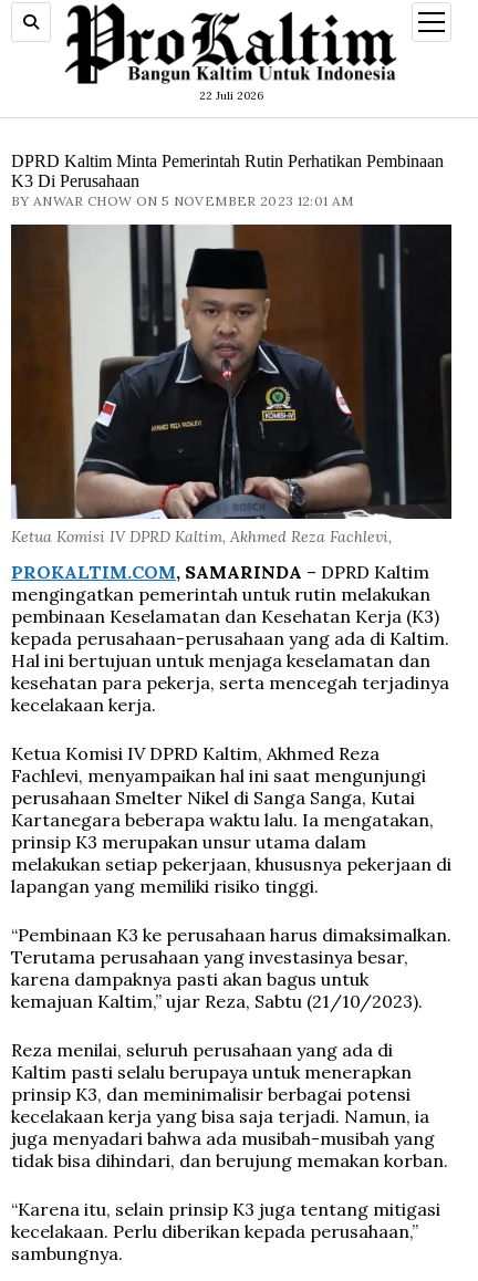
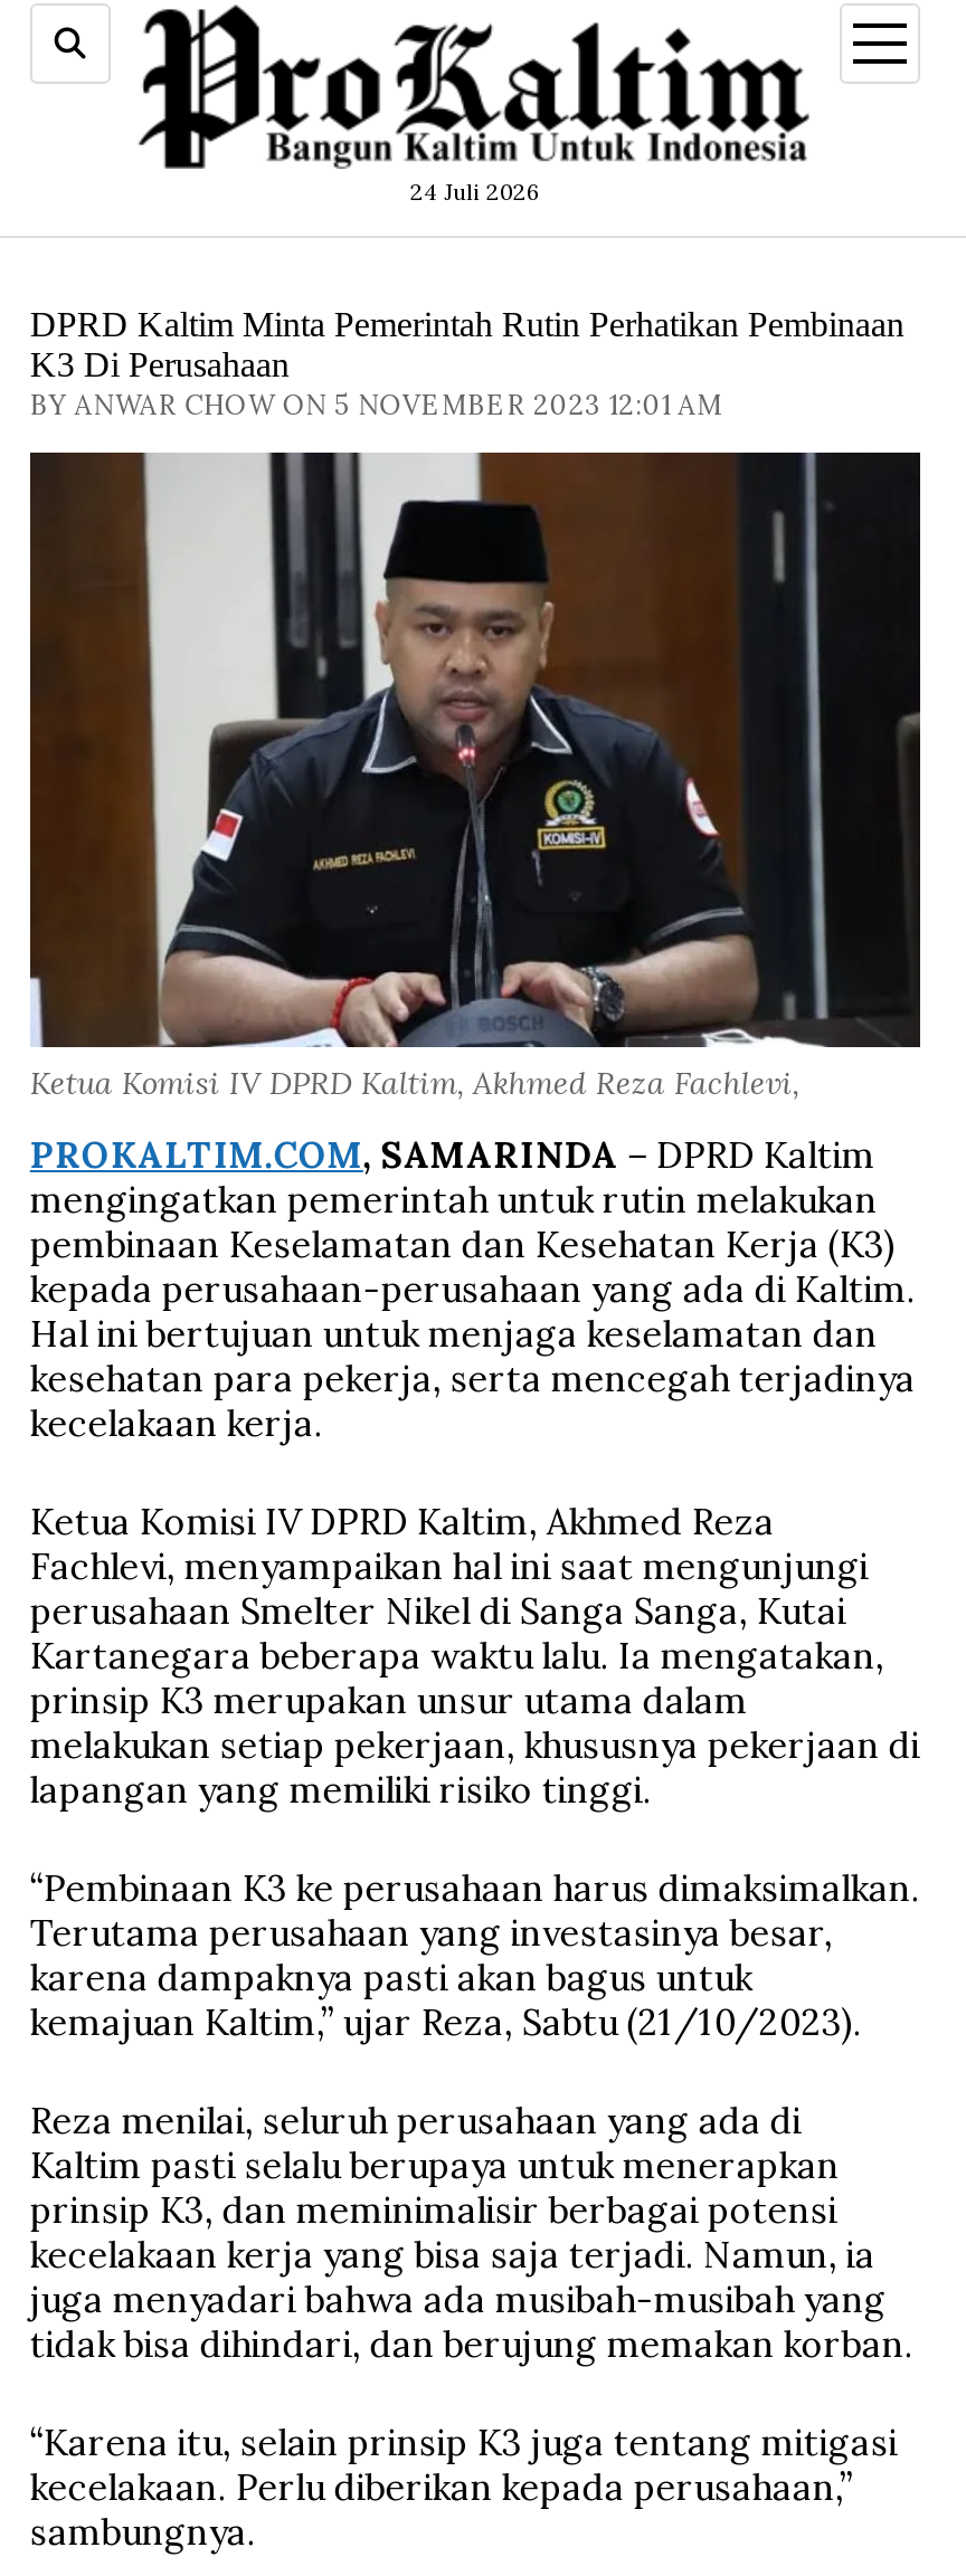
- 22 Juli 2026
+ 24 Juli 2026
